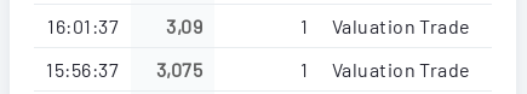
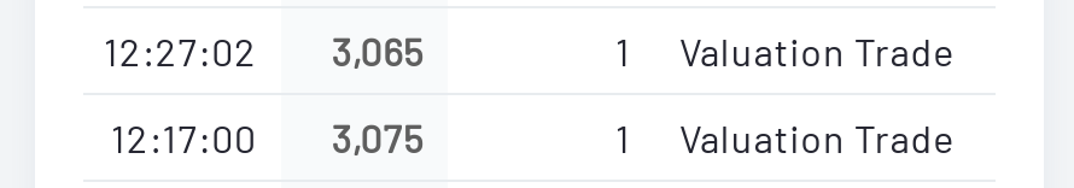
- 16:01:37
+ 12:27:02

- 3,09
+ 3,065

- 15:56:37 3,075
+ 12:17:00 3,075
